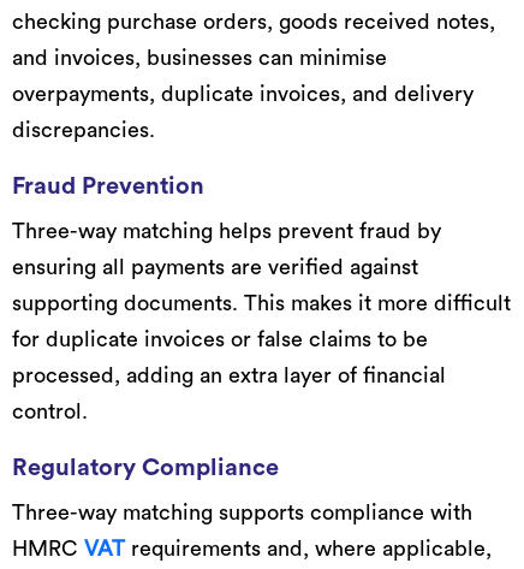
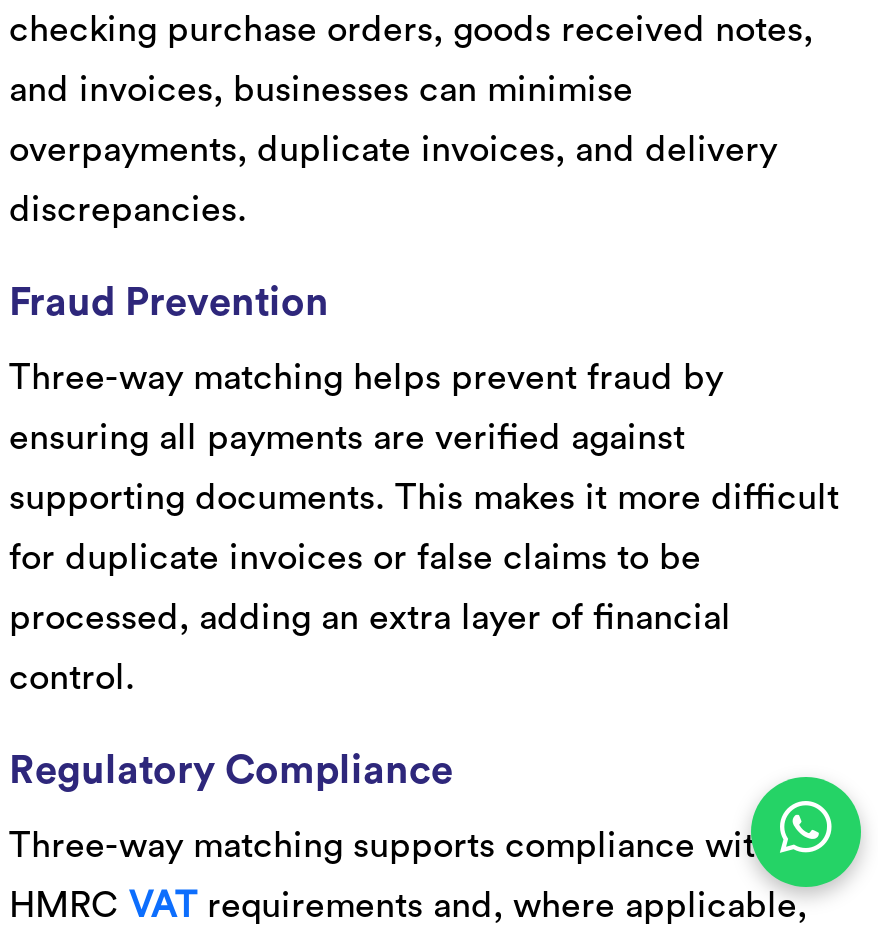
+ [image]
